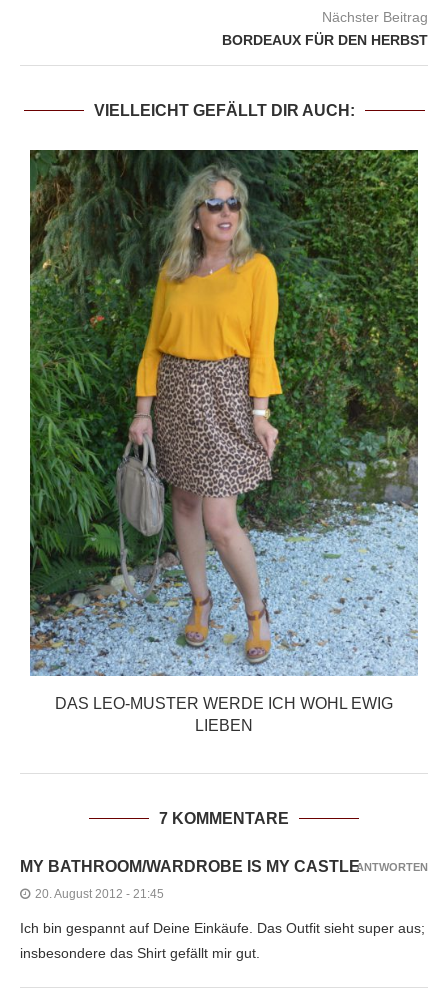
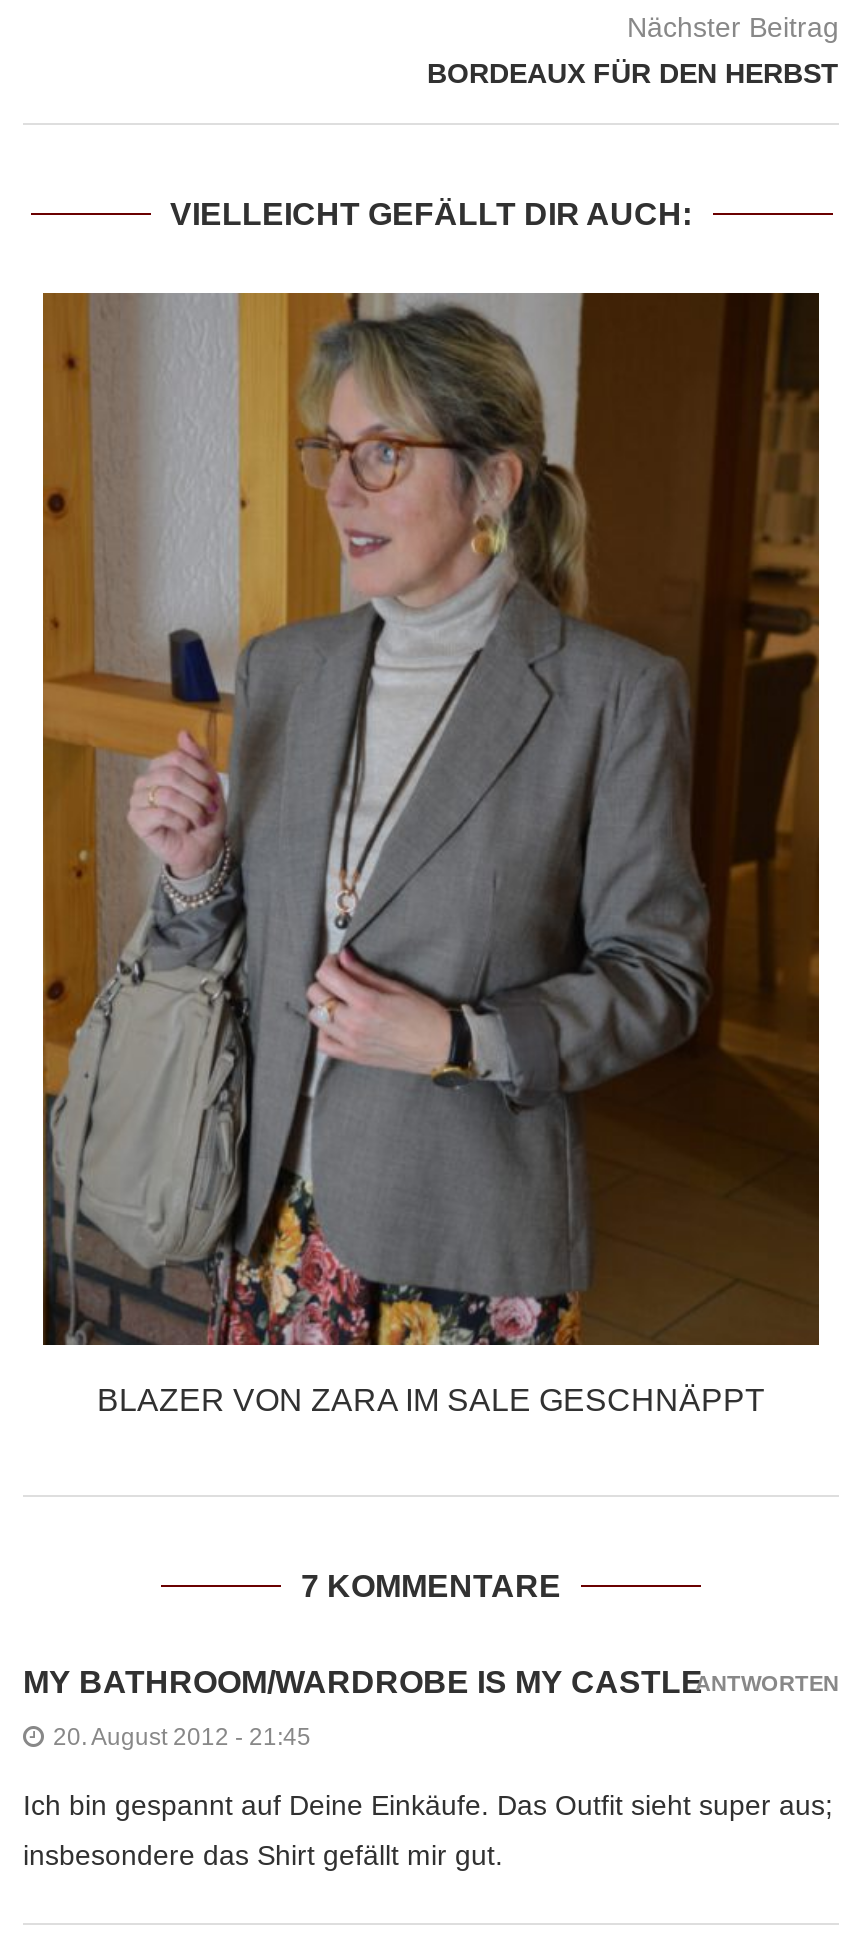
- [image]
- DAS LEO-MUSTER WERDE ICH WOHL EWIG
- LIEBEN
+ [image]
+ BLAZER VON ZARA IM SALE GESCHNÄPPT
